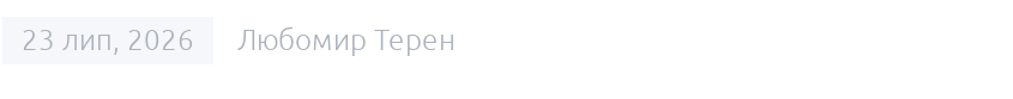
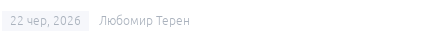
- 23 лип, 2026 Любомир Терен
+ 22 чер, 2026 Любомир Терен
